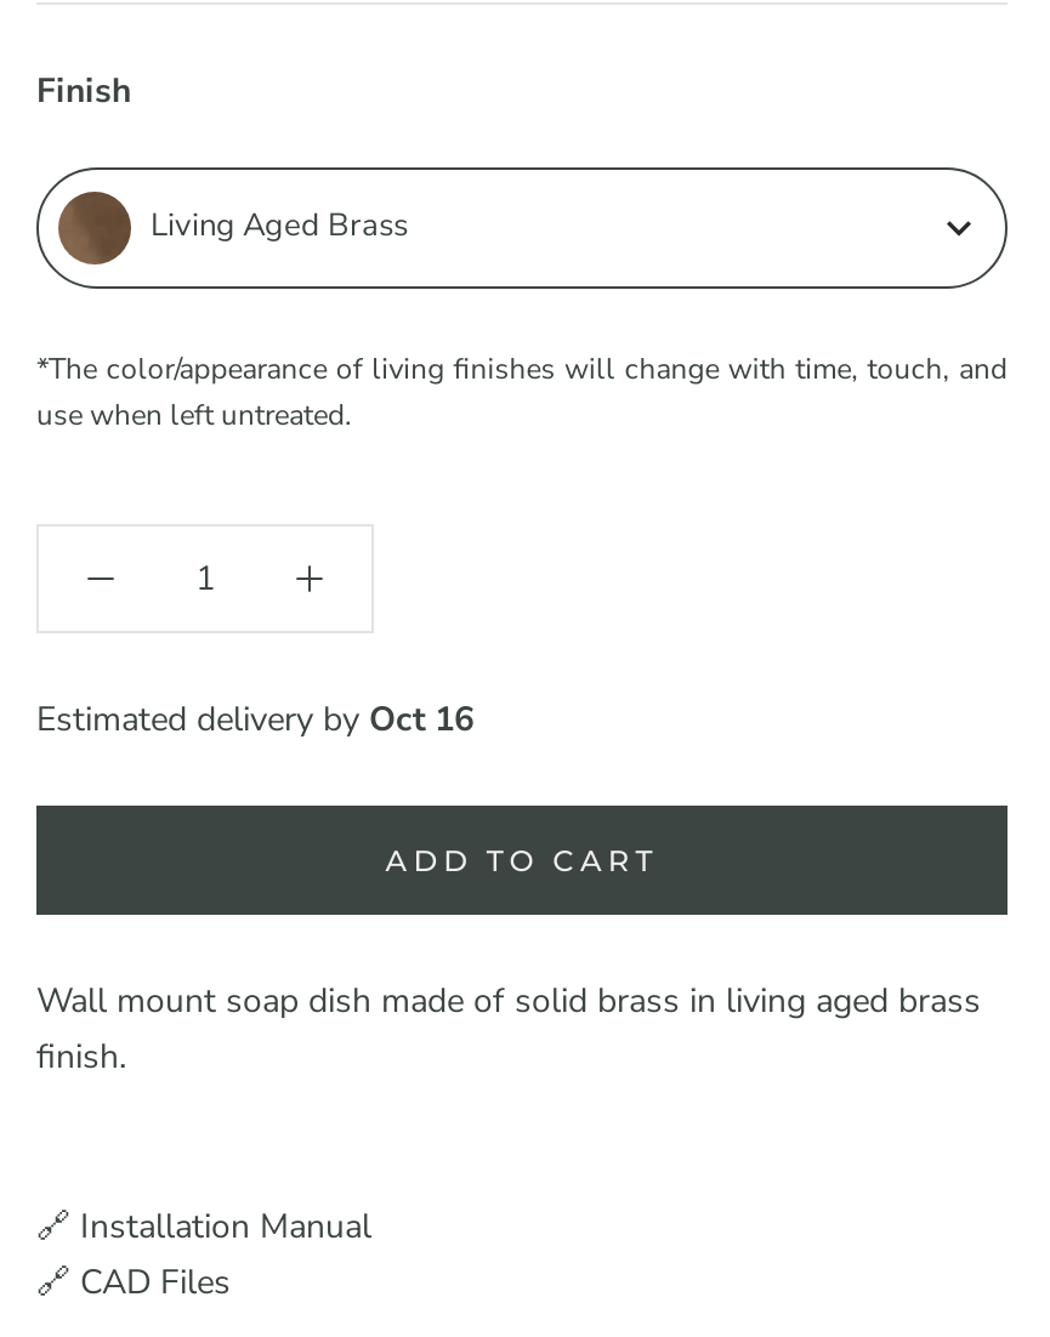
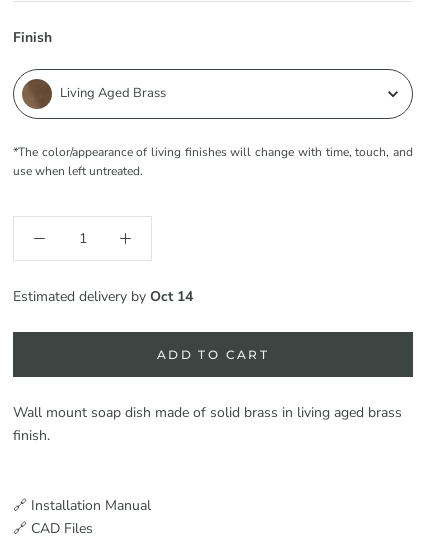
- Estimated delivery by Oct 16
+ Estimated delivery by Oct 14
